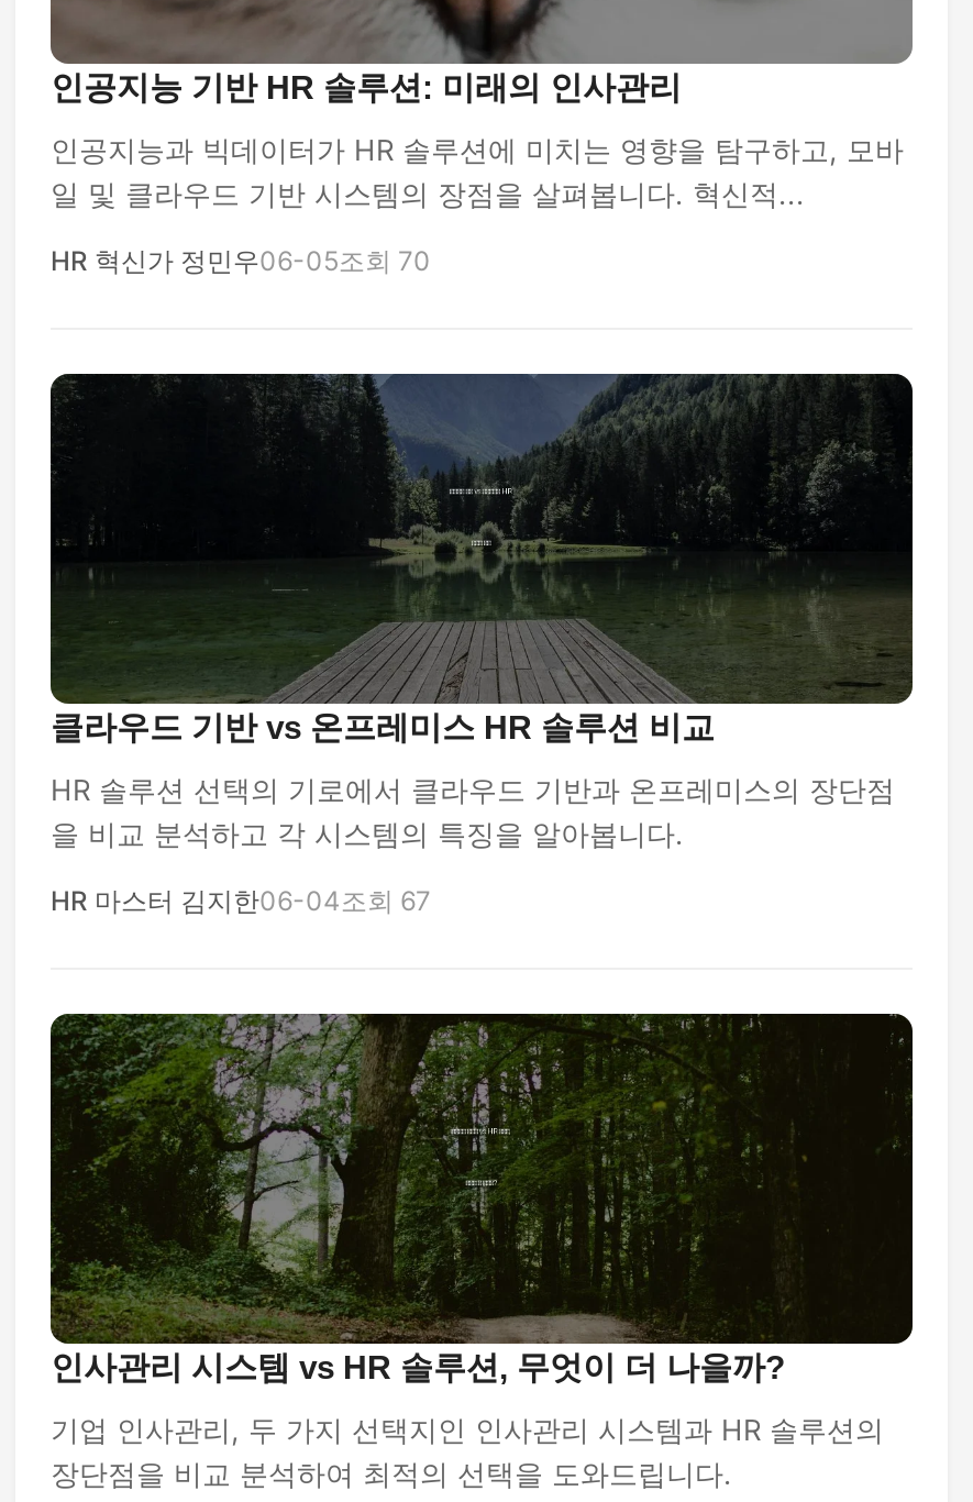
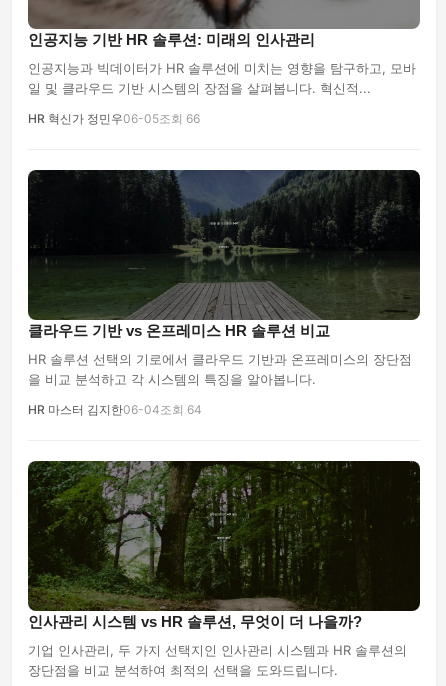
- HR 혁신가 정민우06-05조회 70
+ HR 혁신가 정민우06-05조회 66

- HR 마스터 김지한06-04조회 67
+ HR 마스터 김지한06-04조회 64
